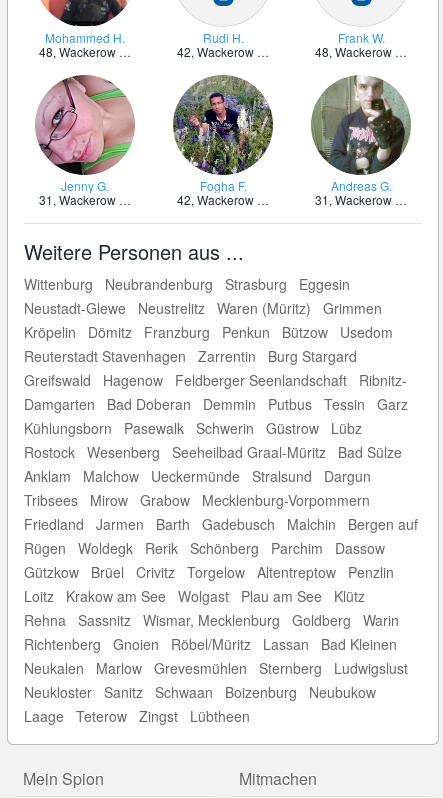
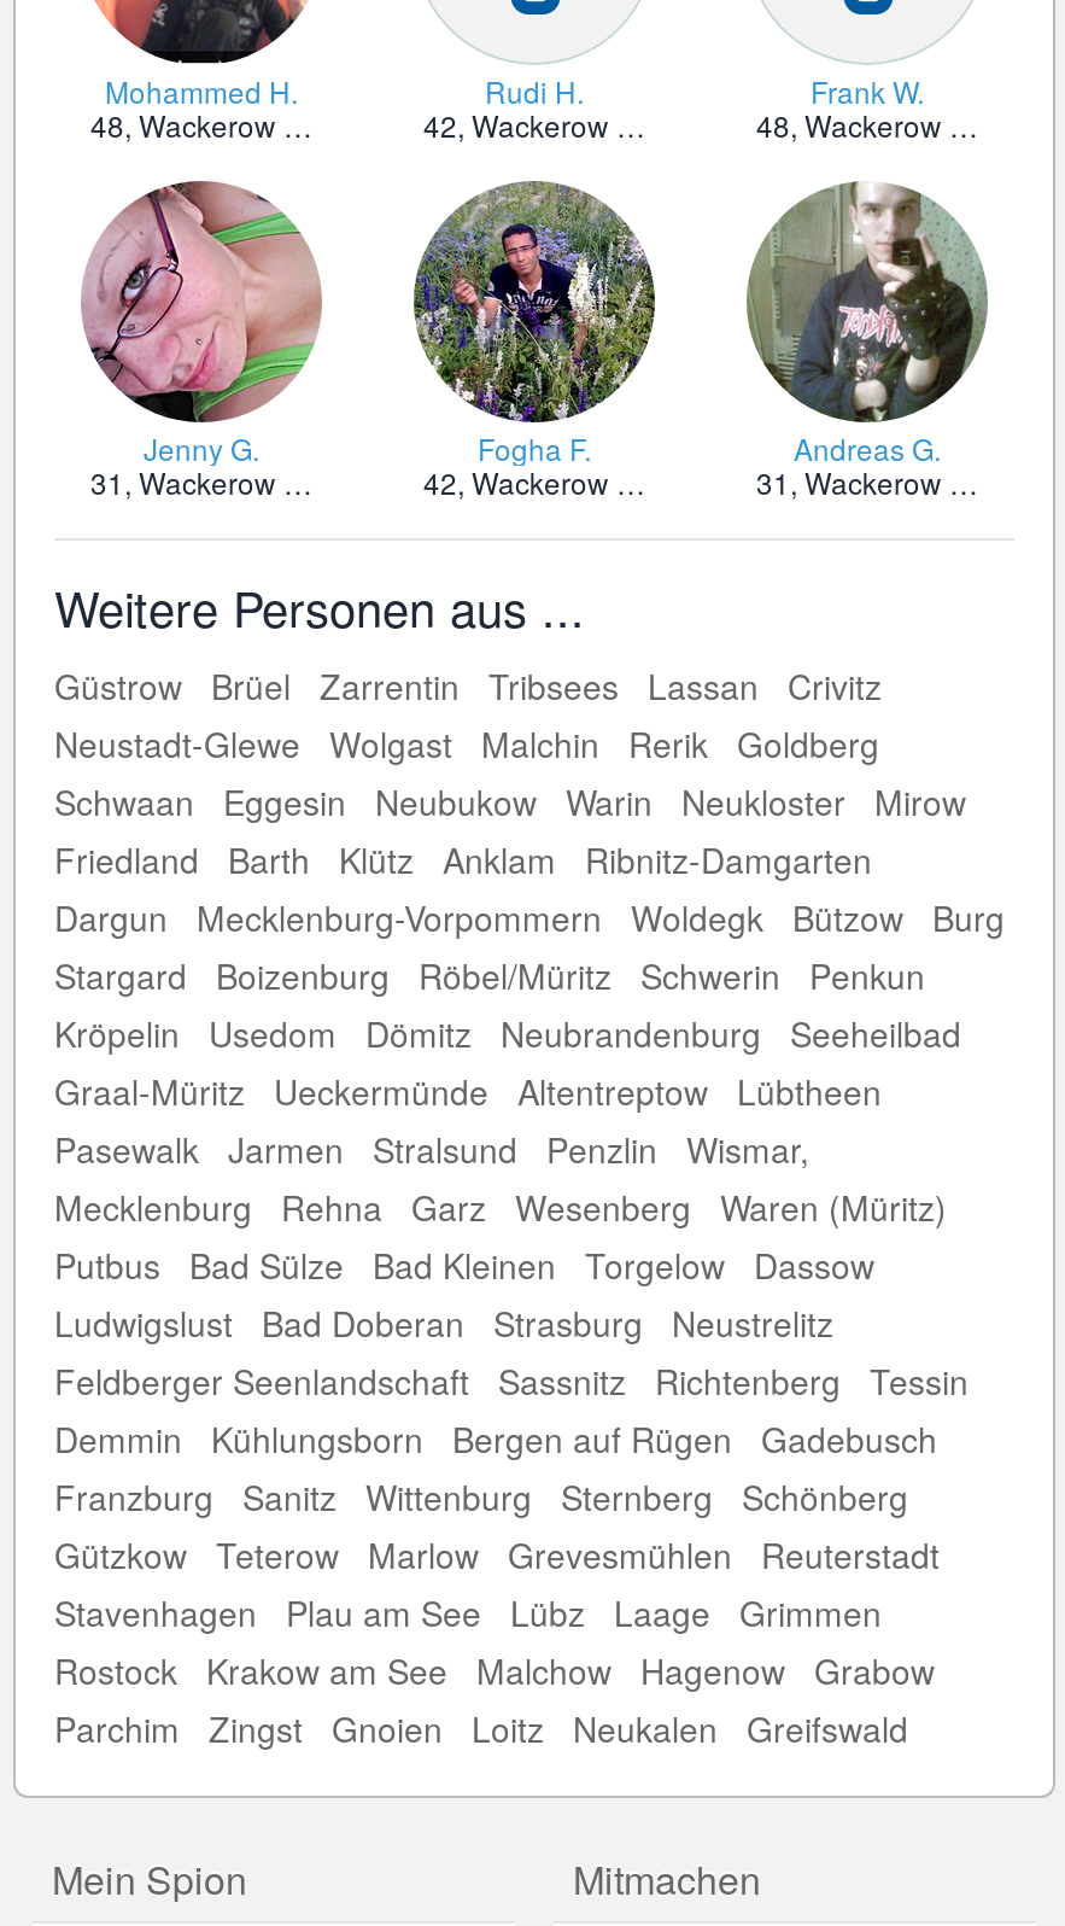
- Wittenburg Neubrandenburg Strasburg Eggesin
- Neustadt-Glewe Neustrelitz Waren (Müritz) Grimmen
- Kröpelin Dömitz Franzburg Penkun Bützow Usedom
- Reuterstadt Stavenhagen Zarrentin Burg Stargard
- Greifswald Hagenow Feldberger Seenlandschaft Ribnitz-
- Damgarten Bad Doberan Demmin Putbus Tessin Garz
- Kühlungsborn Pasewalk Schwerin Güstrow Lübz
- Rostock Wesenberg Seeheilbad Graal-Müritz Bad Sülze
- Anklam Malchow Ueckermünde Stralsund Dargun
- Tribsees Mirow Grabow Mecklenburg-Vorpommern
- Friedland Jarmen Barth Gadebusch Malchin Bergen auf
- Rügen Woldegk Rerik Schönberg Parchim Dassow
- Gützkow Brüel Crivitz Torgelow Altentreptow Penzlin
- Loitz Krakow am See Wolgast Plau am See Klütz
- Rehna Sassnitz Wismar, Mecklenburg Goldberg Warin
- Richtenberg Gnoien Röbel/Müritz Lassan Bad Kleinen
- Neukalen Marlow Grevesmühlen Sternberg Ludwigslust
- Neukloster Sanitz Schwaan Boizenburg Neubukow
- Laage Teterow Zingst Lübtheen
+ Güstrow Brüel Zarrentin Tribsees Lassan Crivitz
+ Neustadt-Glewe Wolgast Malchin Rerik Goldberg
+ Schwaan Eggesin Neubukow Warin Neukloster Mirow
+ Friedland Barth Klütz Anklam Ribnitz-Damgarten
+ Dargun Mecklenburg-Vorpommern Woldegk Bützow Burg
+ Stargard Boizenburg Röbel/Müritz Schwerin Penkun
+ Kröpelin Usedom Dömitz Neubrandenburg Seeheilbad
+ Graal-Müritz Ueckermünde Altentreptow Lübtheen
+ Pasewalk Jarmen Stralsund Penzlin Wismar,
+ Mecklenburg Rehna Garz Wesenberg Waren (Müritz)
+ Putbus Bad Sülze Bad Kleinen Torgelow Dassow
+ Ludwigslust Bad Doberan Strasburg Neustrelitz
+ Feldberger Seenlandschaft Sassnitz Richtenberg Tessin
+ Demmin Kühlungsborn Bergen auf Rügen Gadebusch
+ Franzburg Sanitz Wittenburg Sternberg Schönberg
+ Gützkow Teterow Marlow Grevesmühlen Reuterstadt
+ Stavenhagen Plau am See Lübz Laage Grimmen
+ Rostock Krakow am See Malchow Hagenow Grabow
+ Parchim Zingst Gnoien Loitz Neukalen Greifswald
